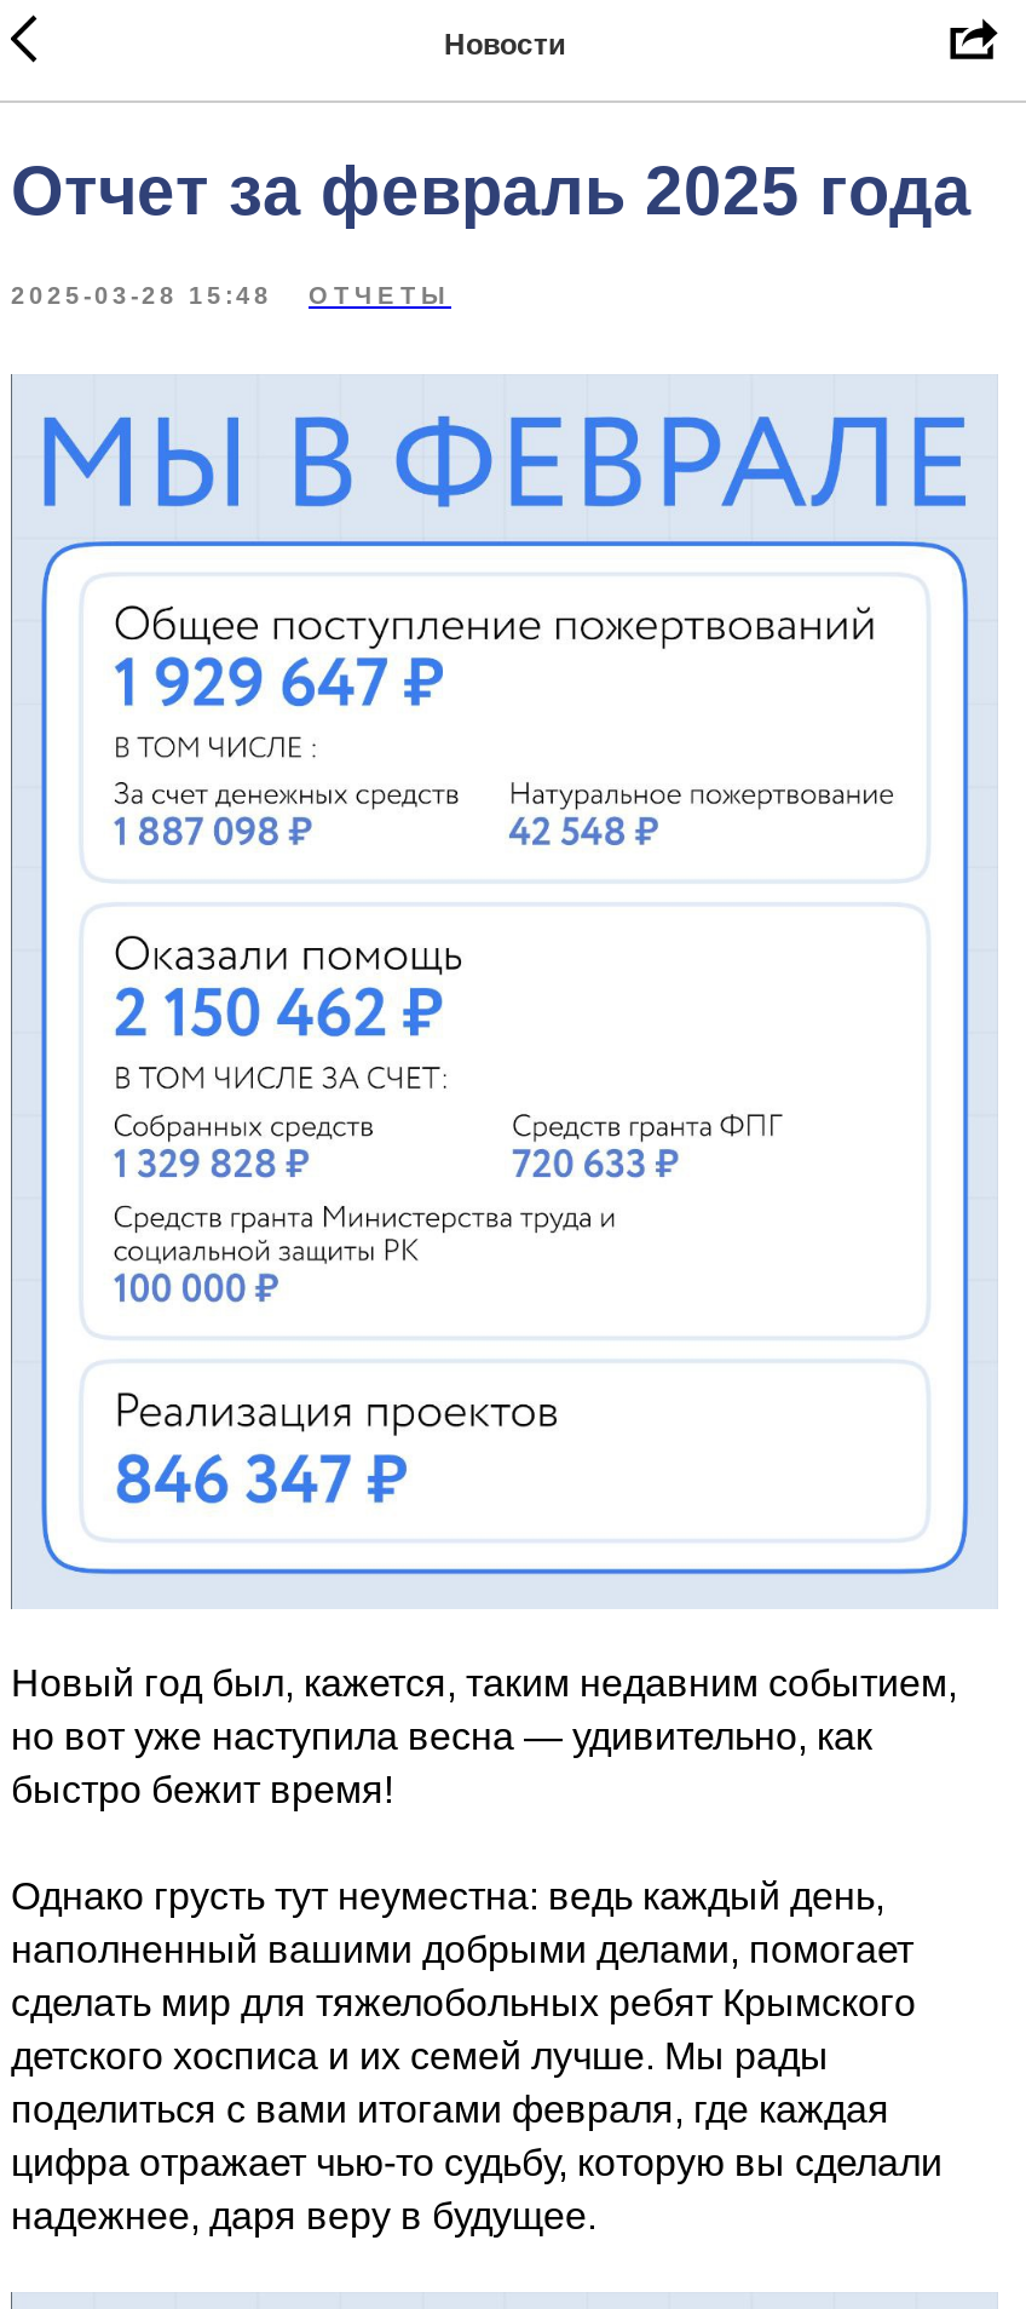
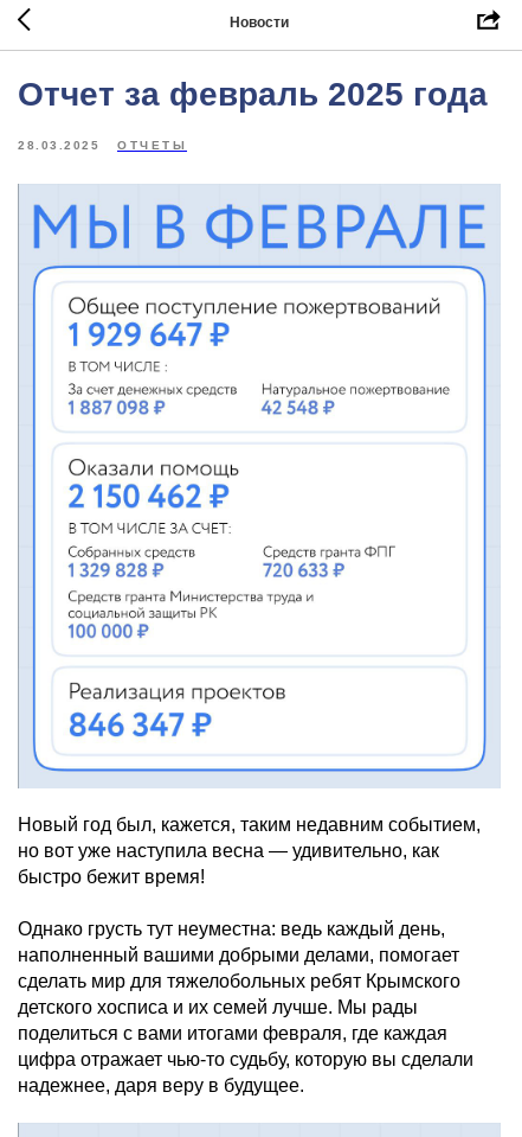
- 2025-03-28 15:48 ОТЧЕТЫ
+ 28.03.2025 ОТЧЕТЫ
